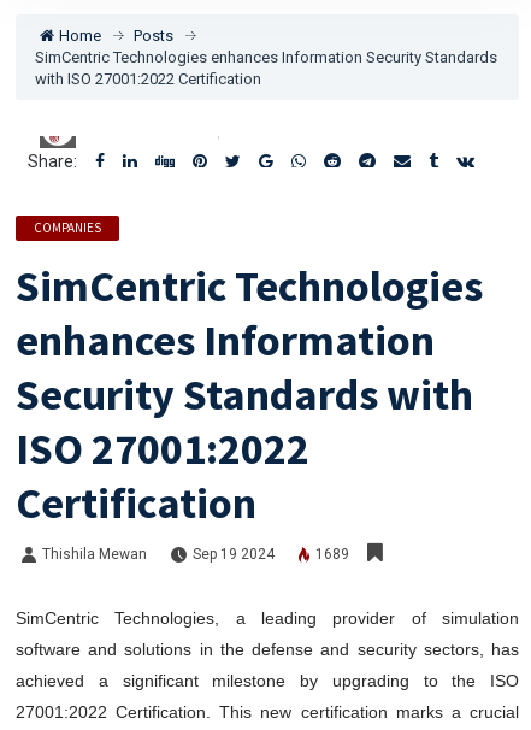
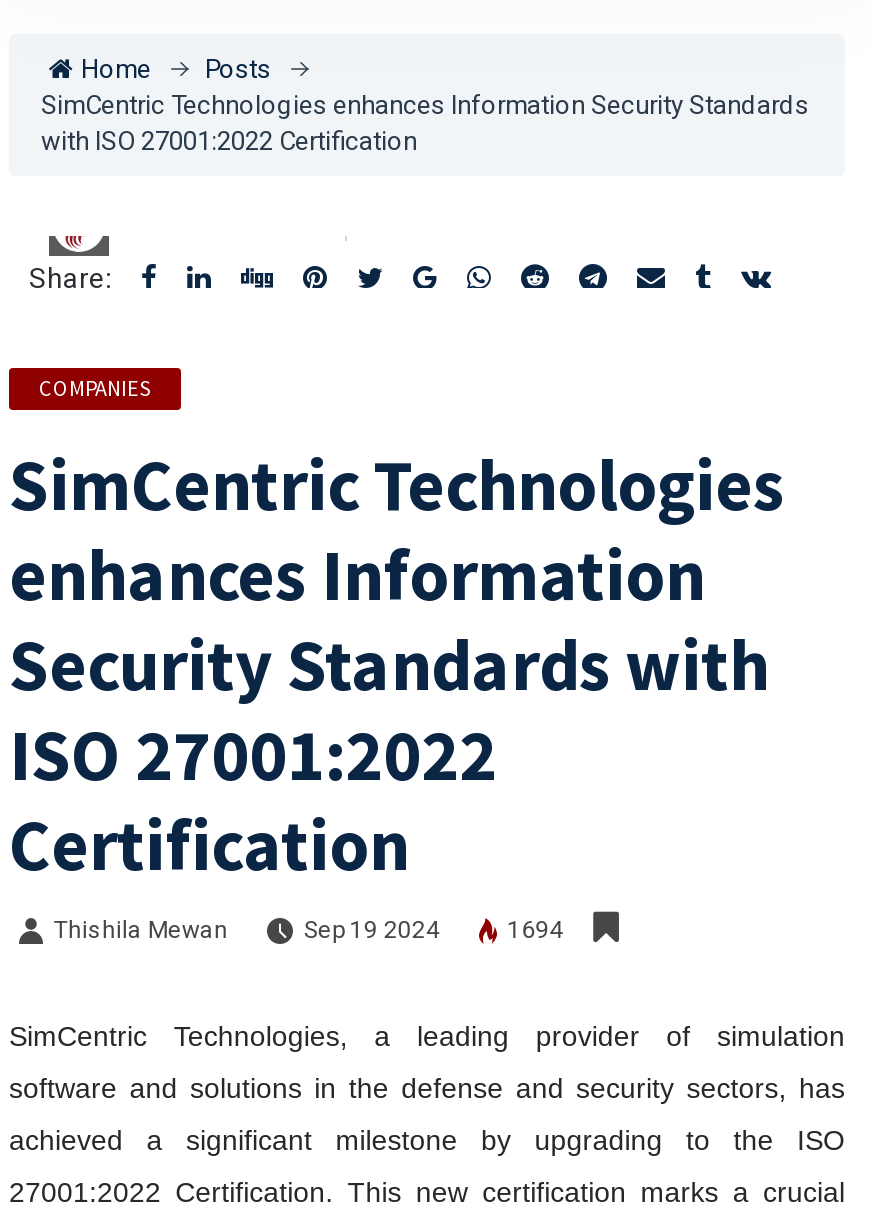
- 1689
+ 1694
